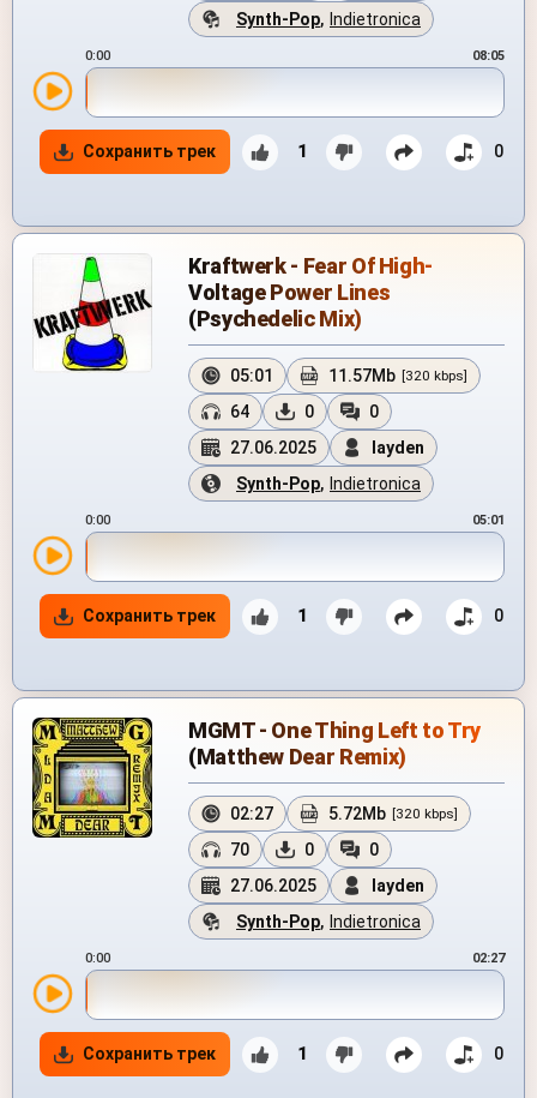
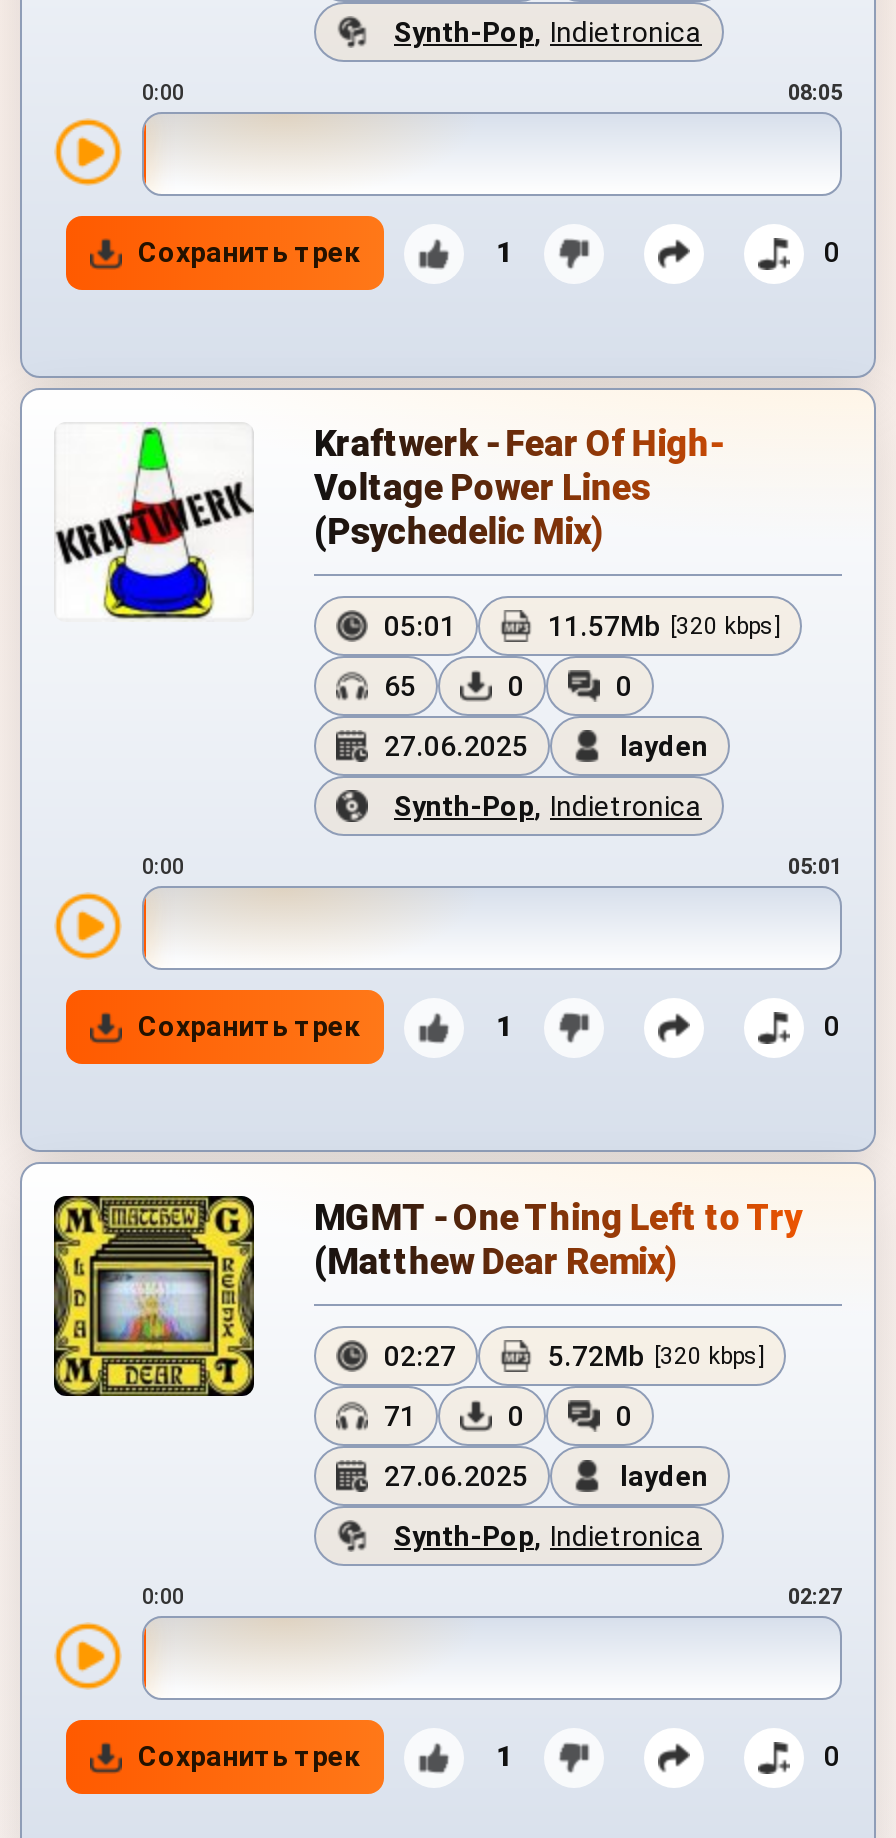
- 64
+ 65

- 70
+ 71
